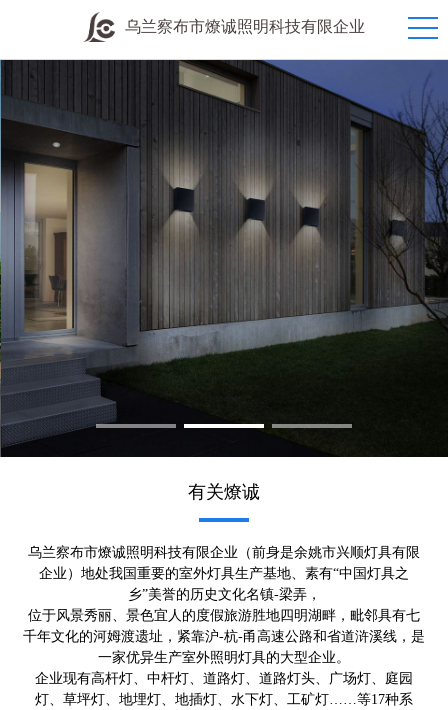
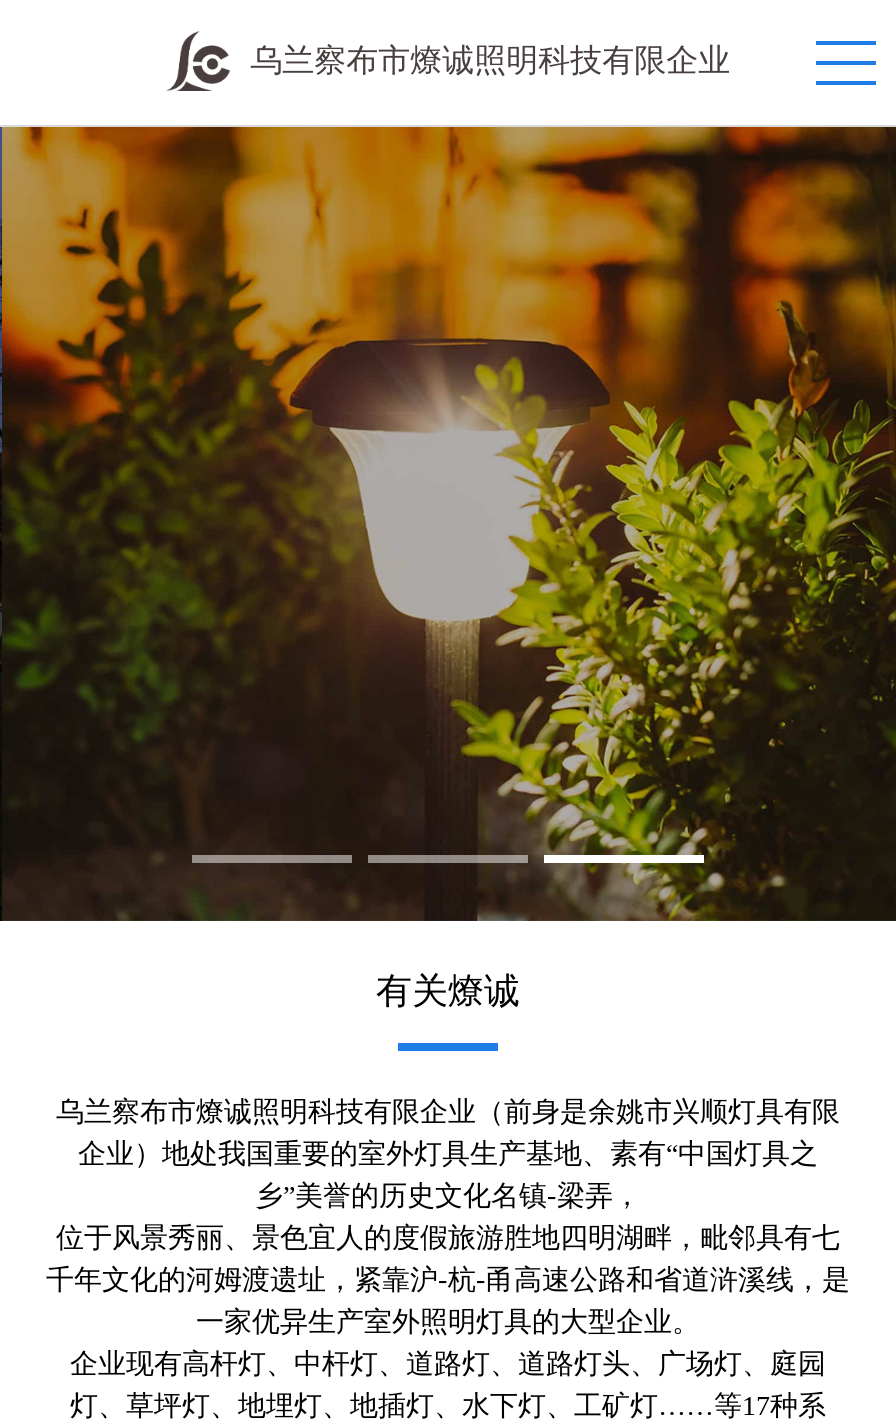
- [image]
+ [image]
